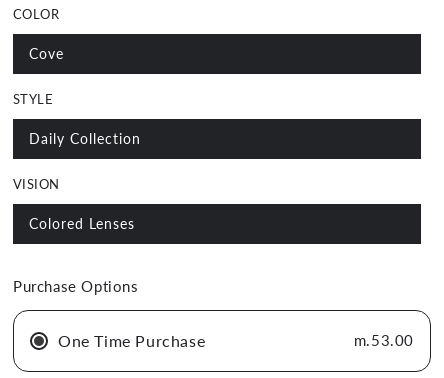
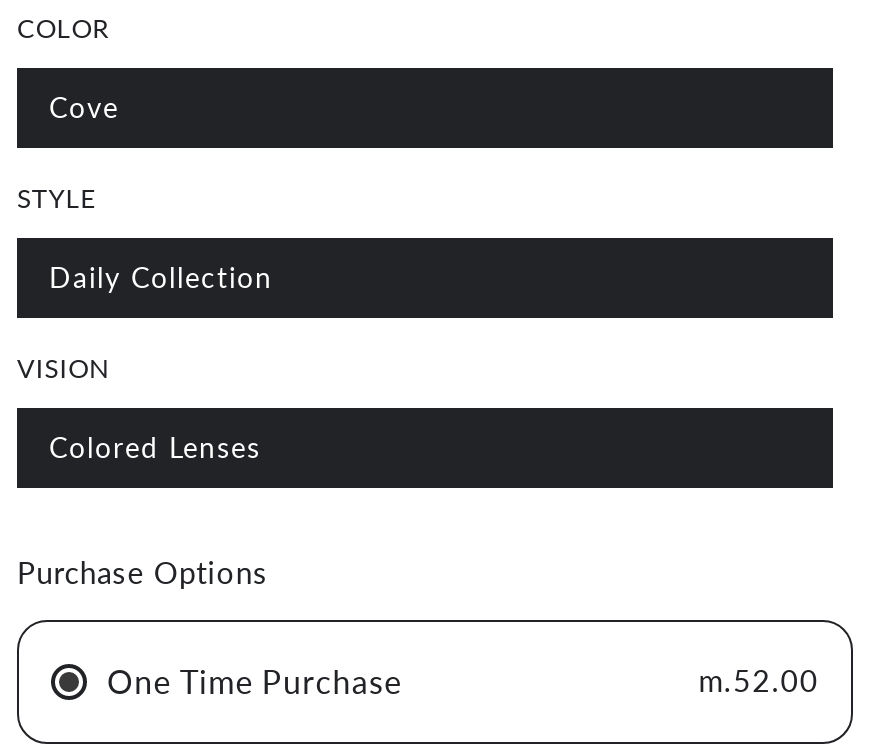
- m.53.00
+ m.52.00
